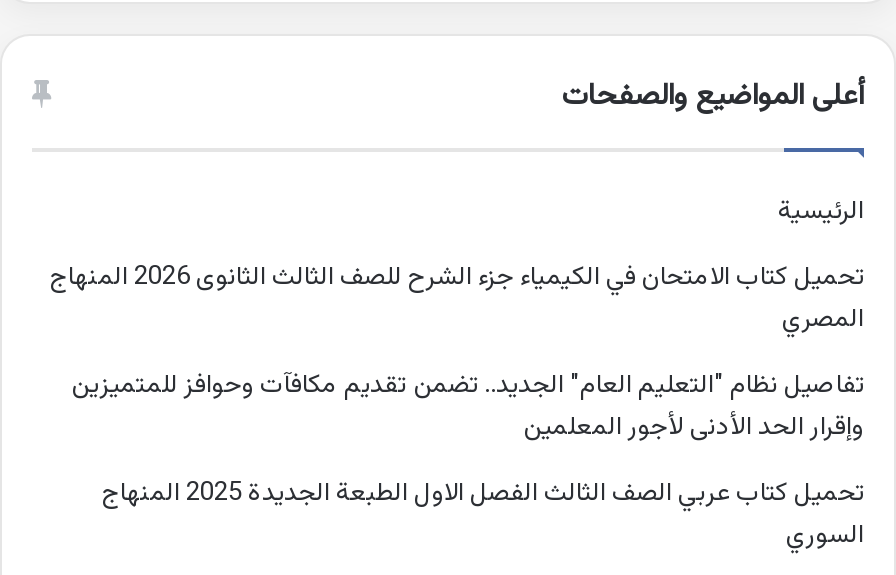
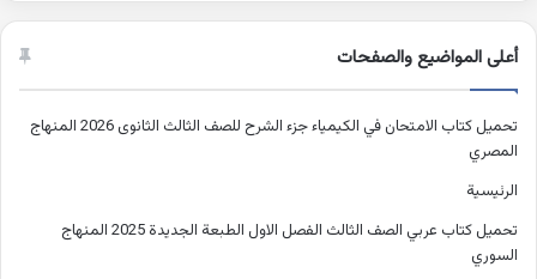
moved down: الرئيسية

- تفاصيل نظام "التعليم العام" الجديد.. تضمن تقديم مكافآت وحوافز للمتميزين
- وإقرار الحد الأدنى لأجور المعلمين
